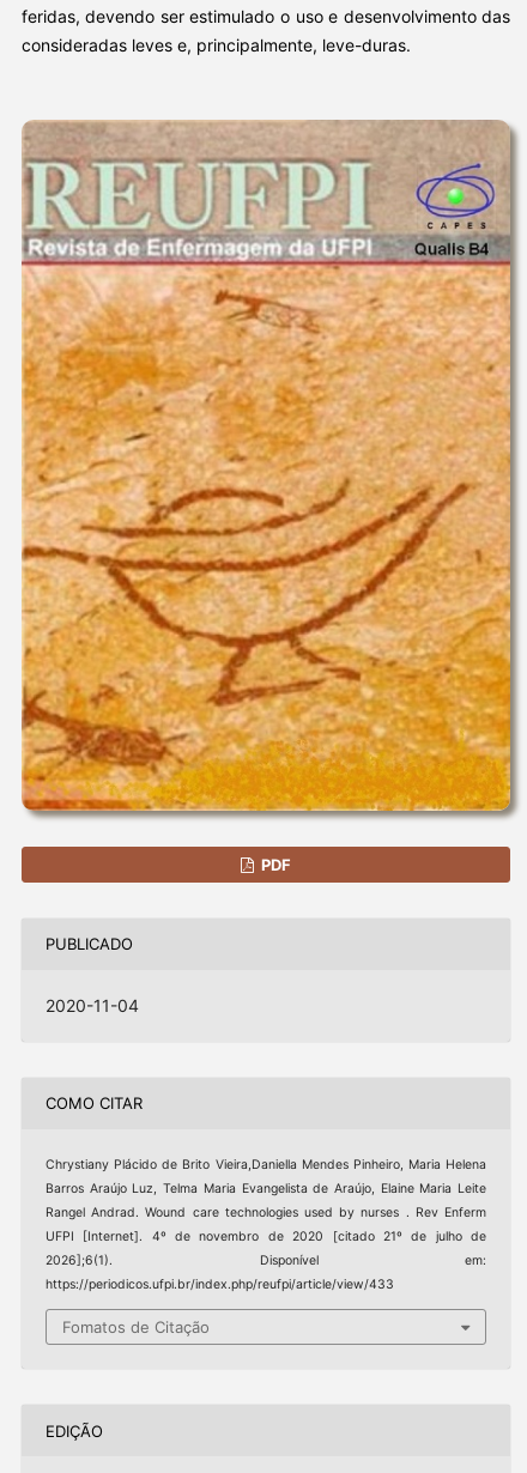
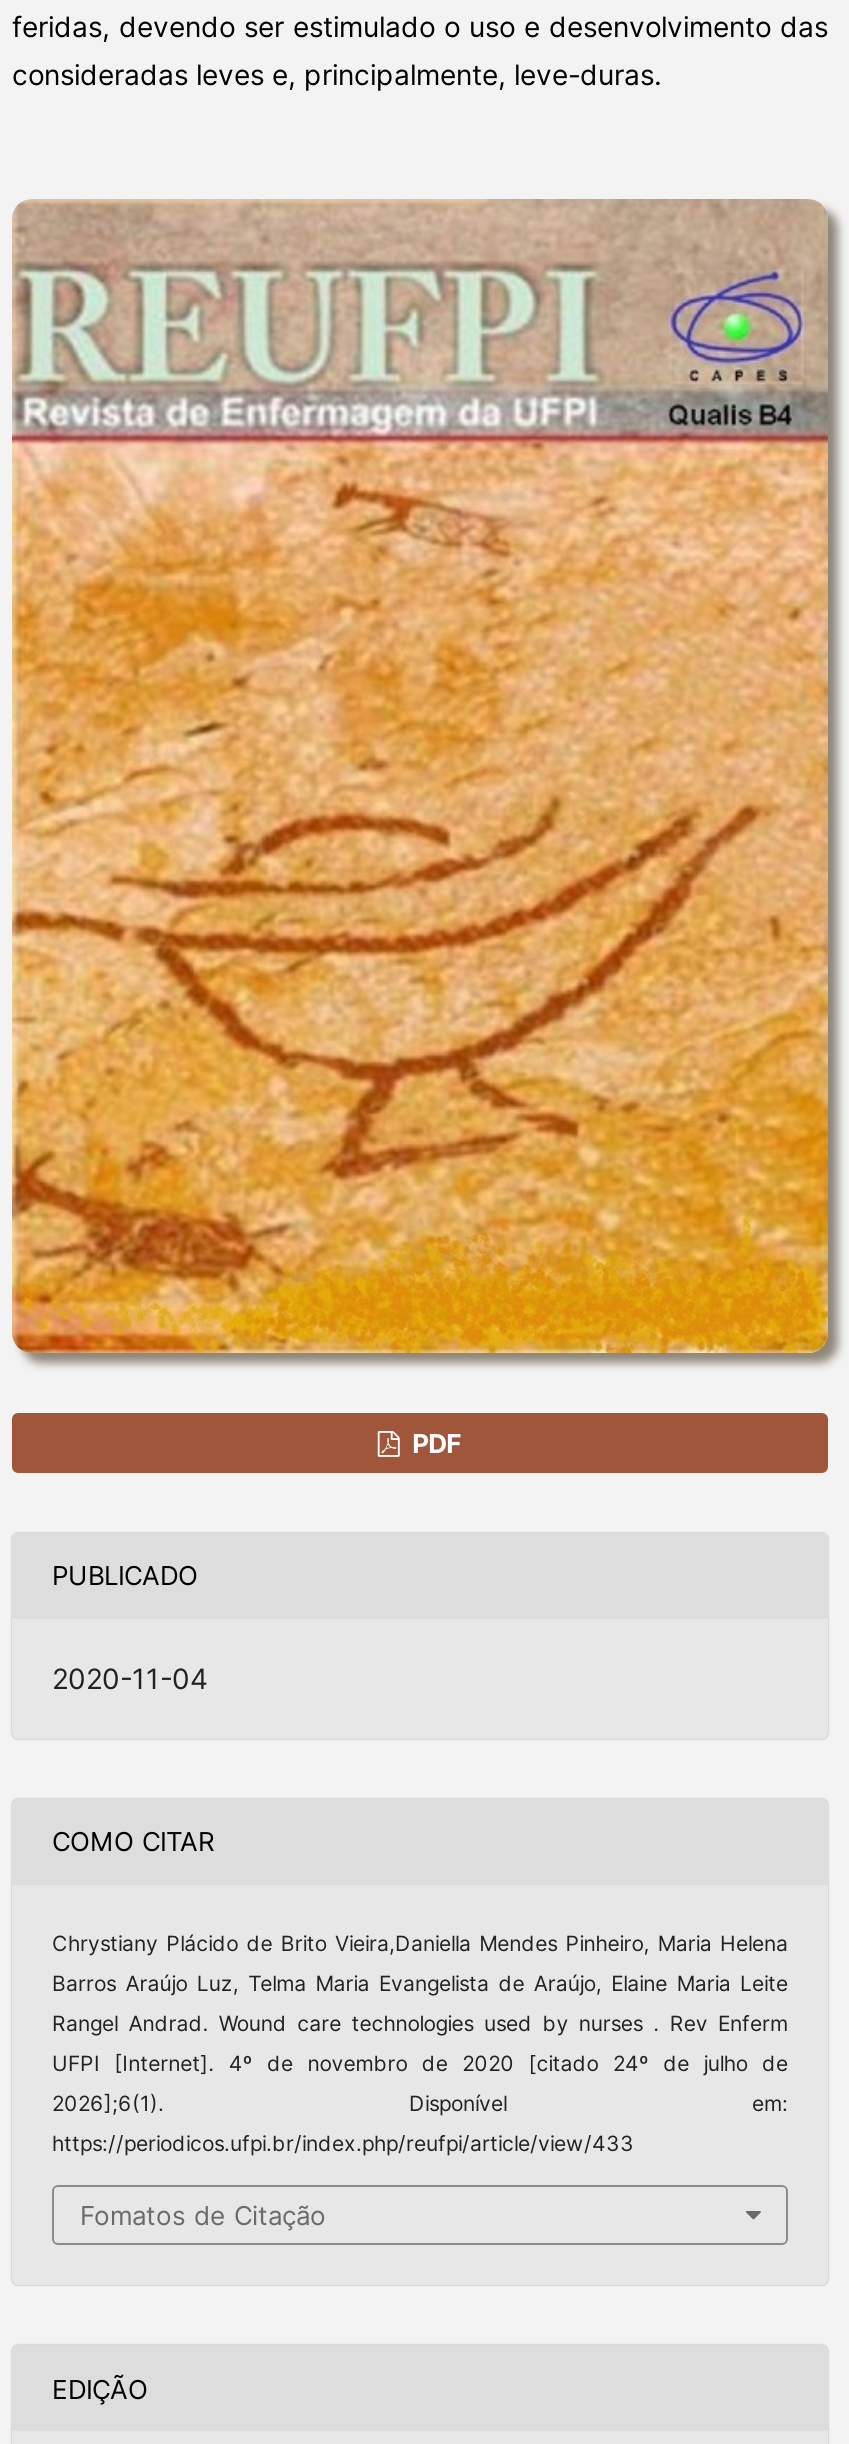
- UFPI [Internet]. 4º de novembro de 2020 [citado 21º de julho de
+ UFPI [Internet]. 4º de novembro de 2020 [citado 24º de julho de
